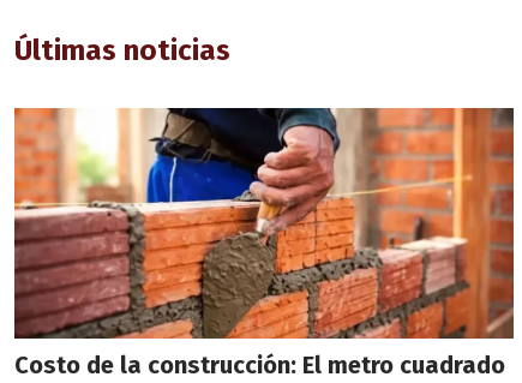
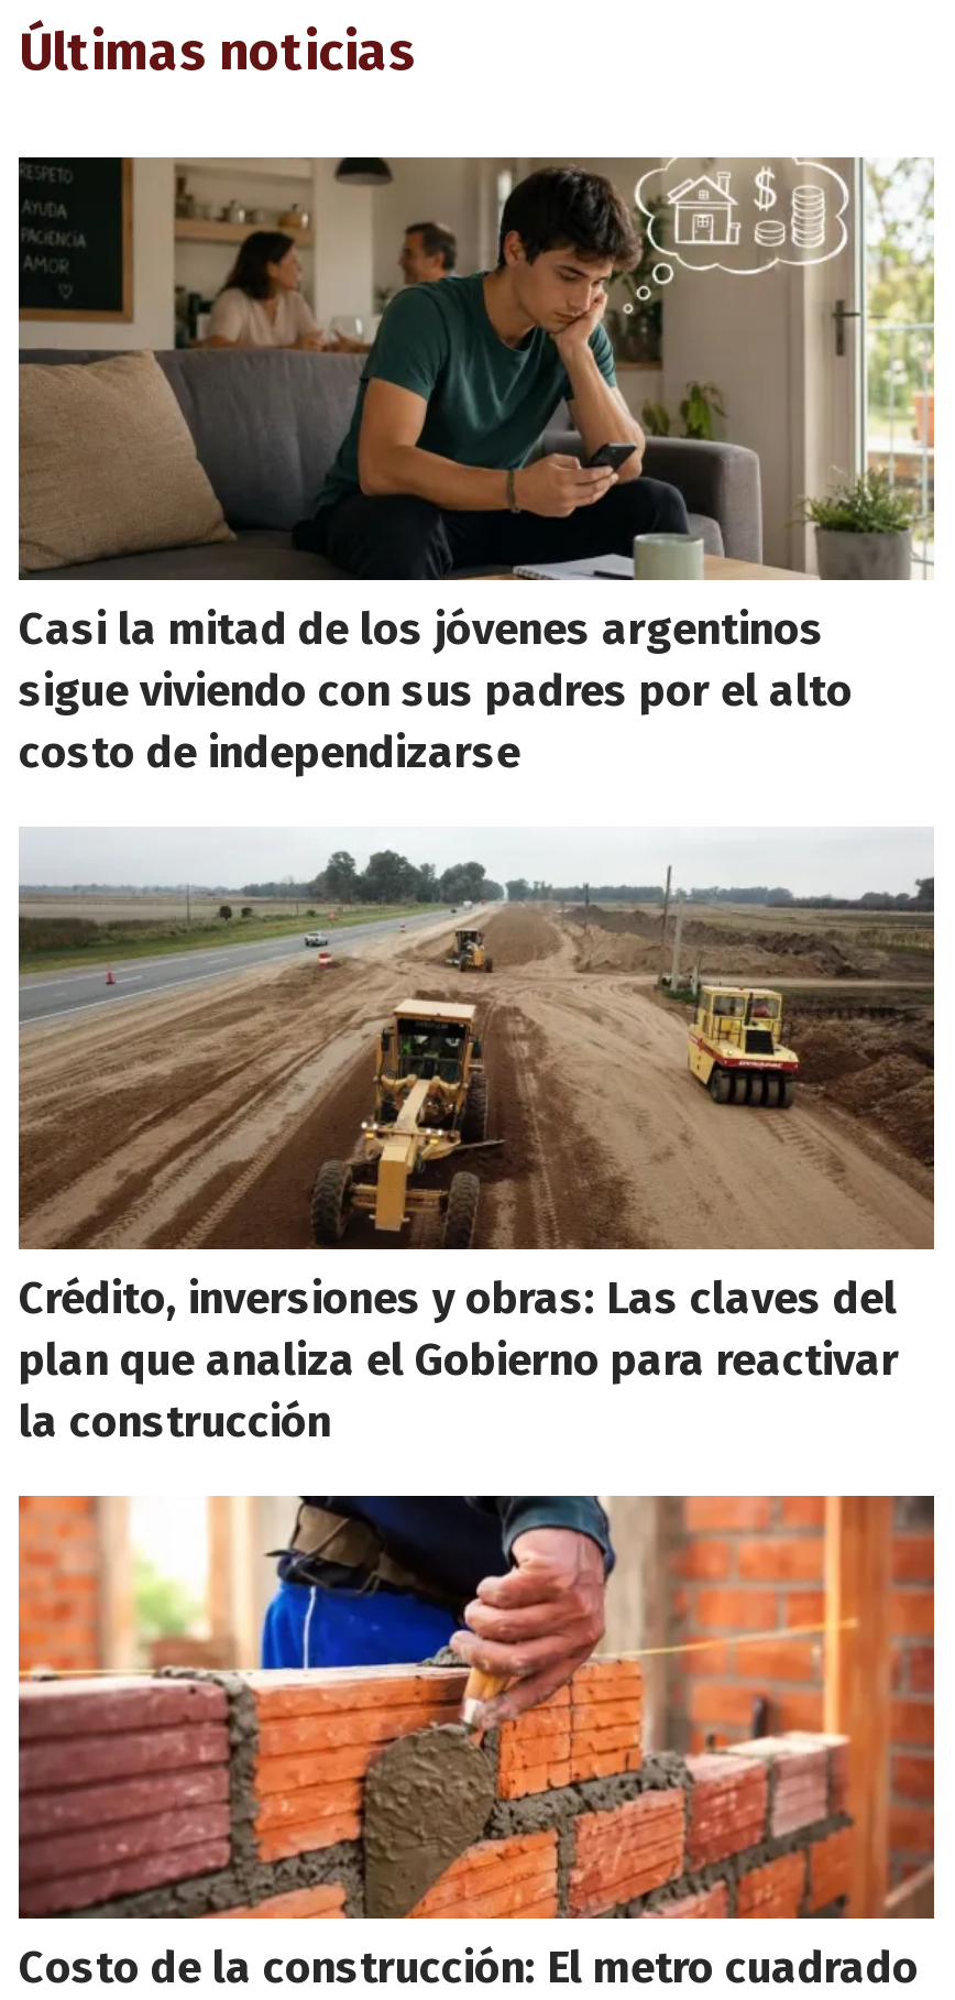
+ [image]
+ Casi la mitad de los jóvenes argentinos
+ sigue viviendo con sus padres por el alto
+ costo de independizarse

+ [image]
+ Crédito, inversiones y obras: Las claves del
+ plan que analiza el Gobierno para reactivar
+ la construcción
